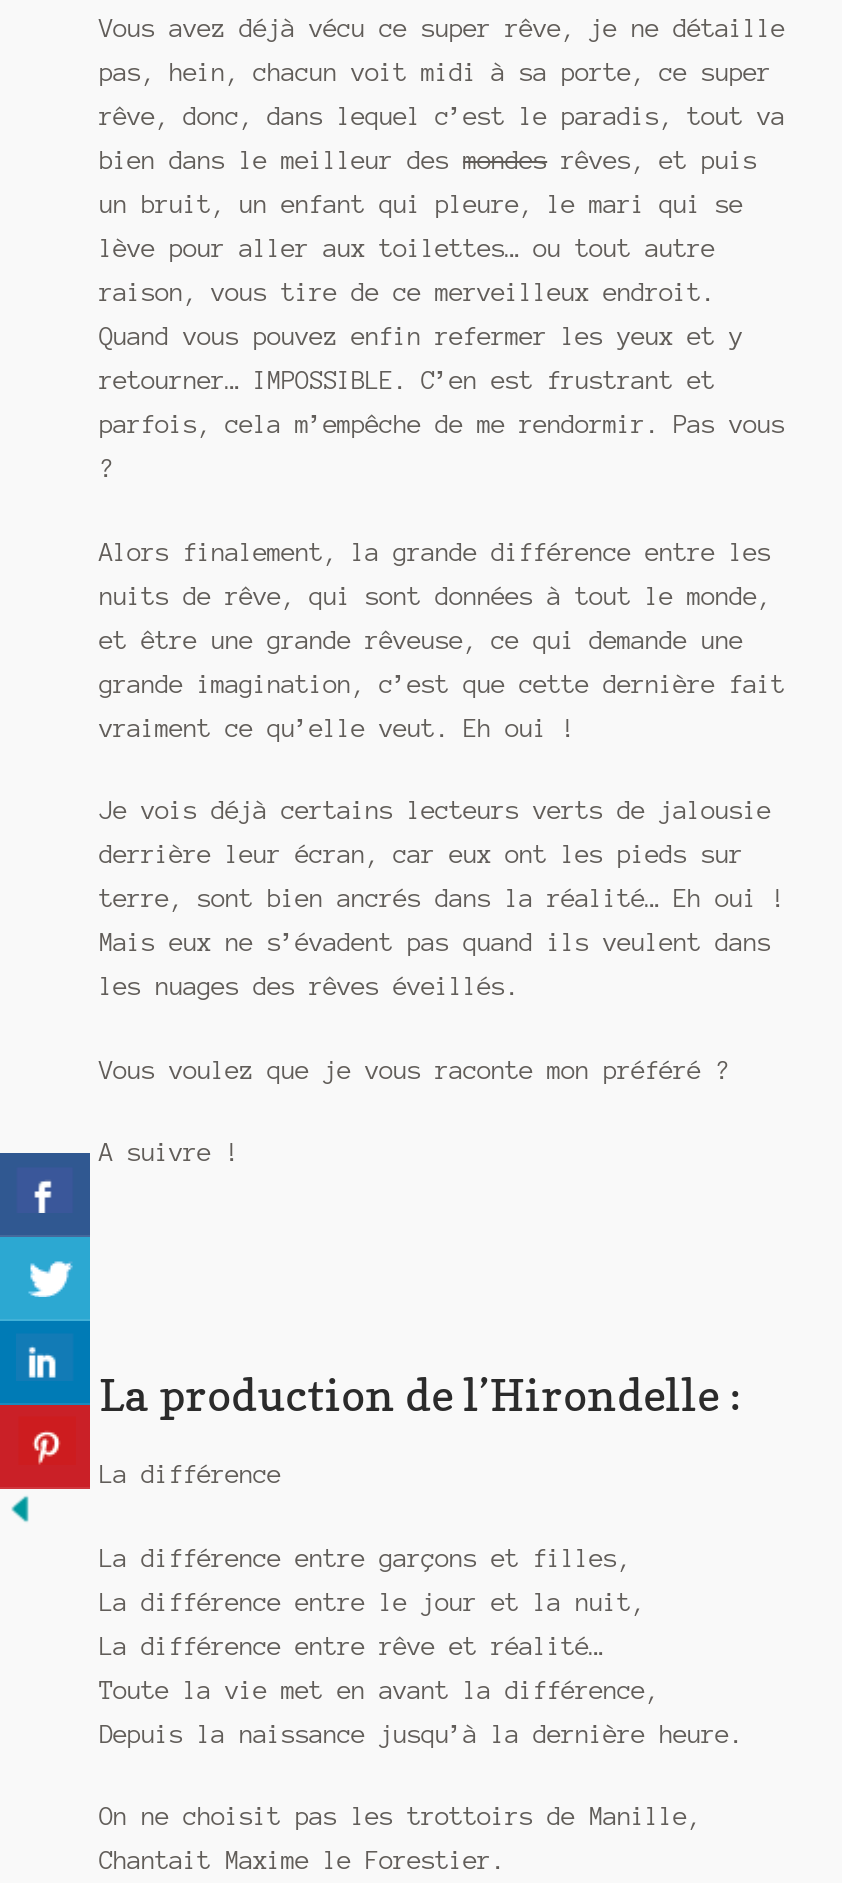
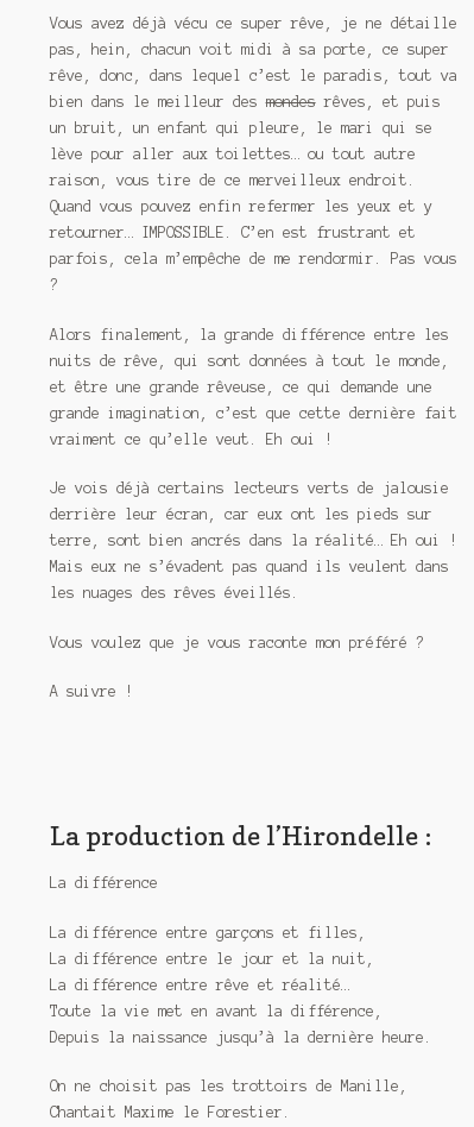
- [image]
